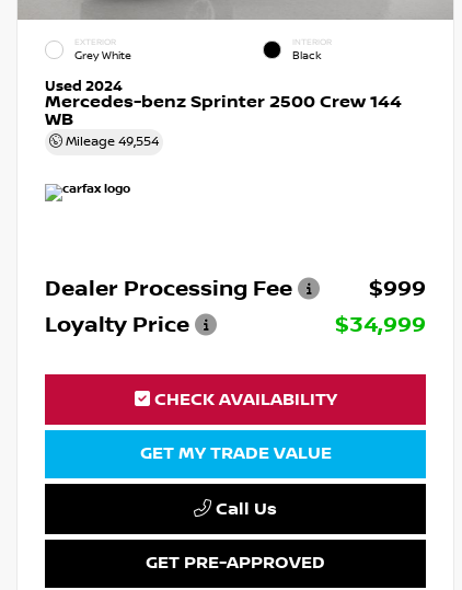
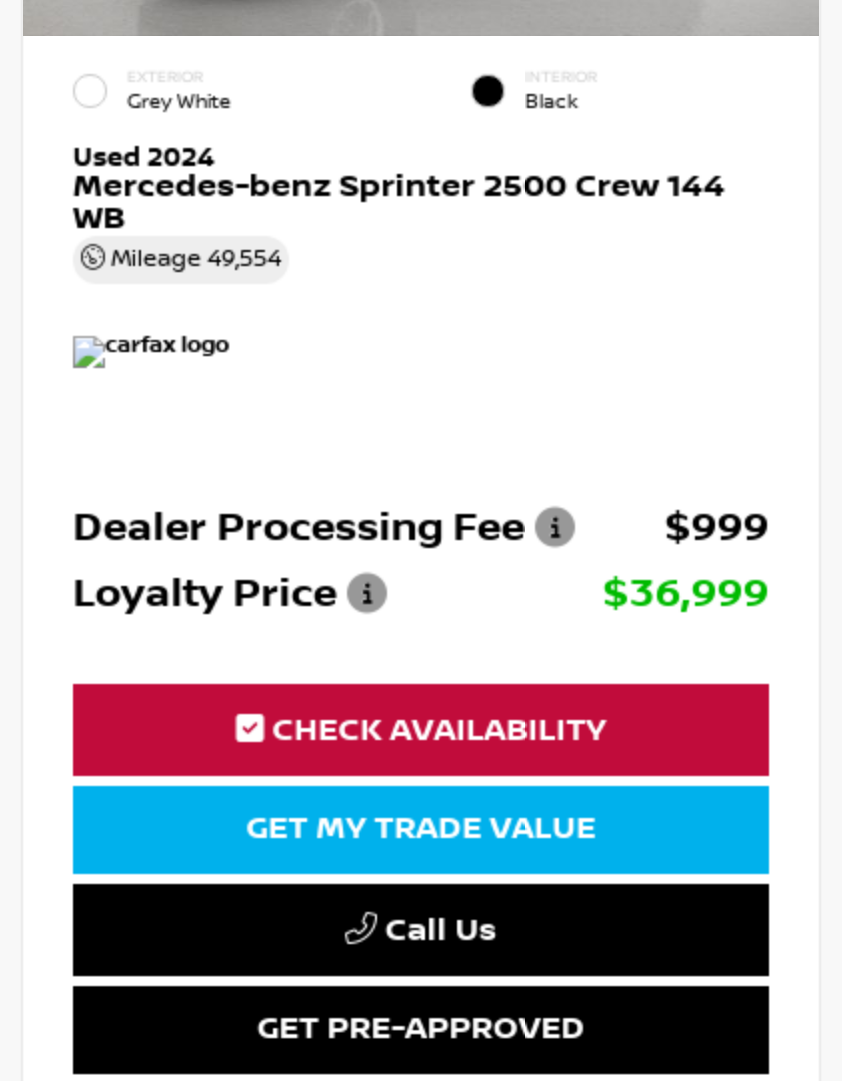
- $34,999
+ $36,999
